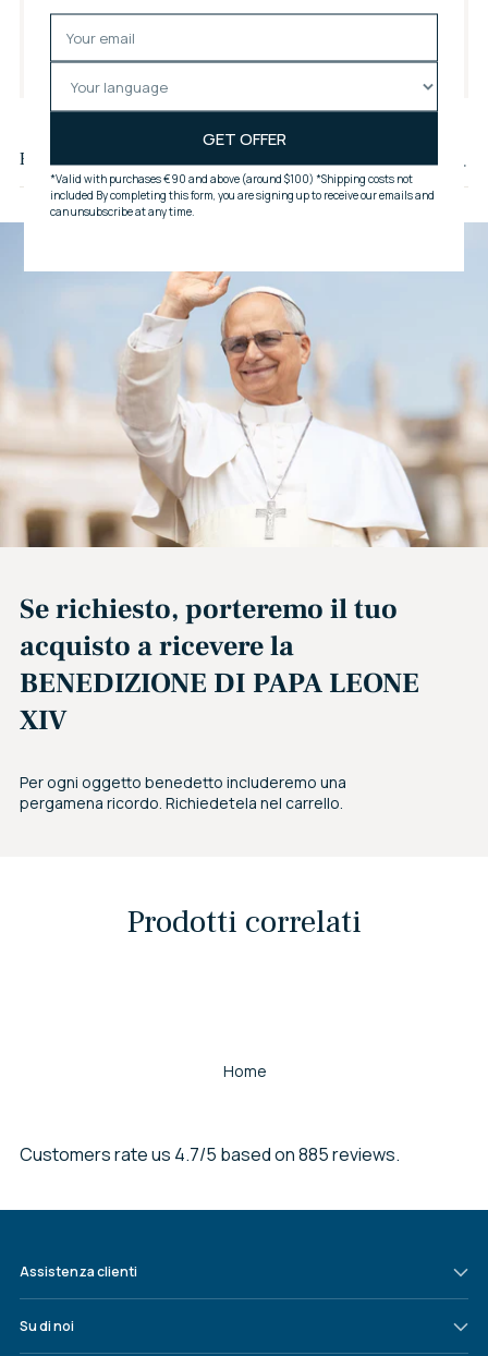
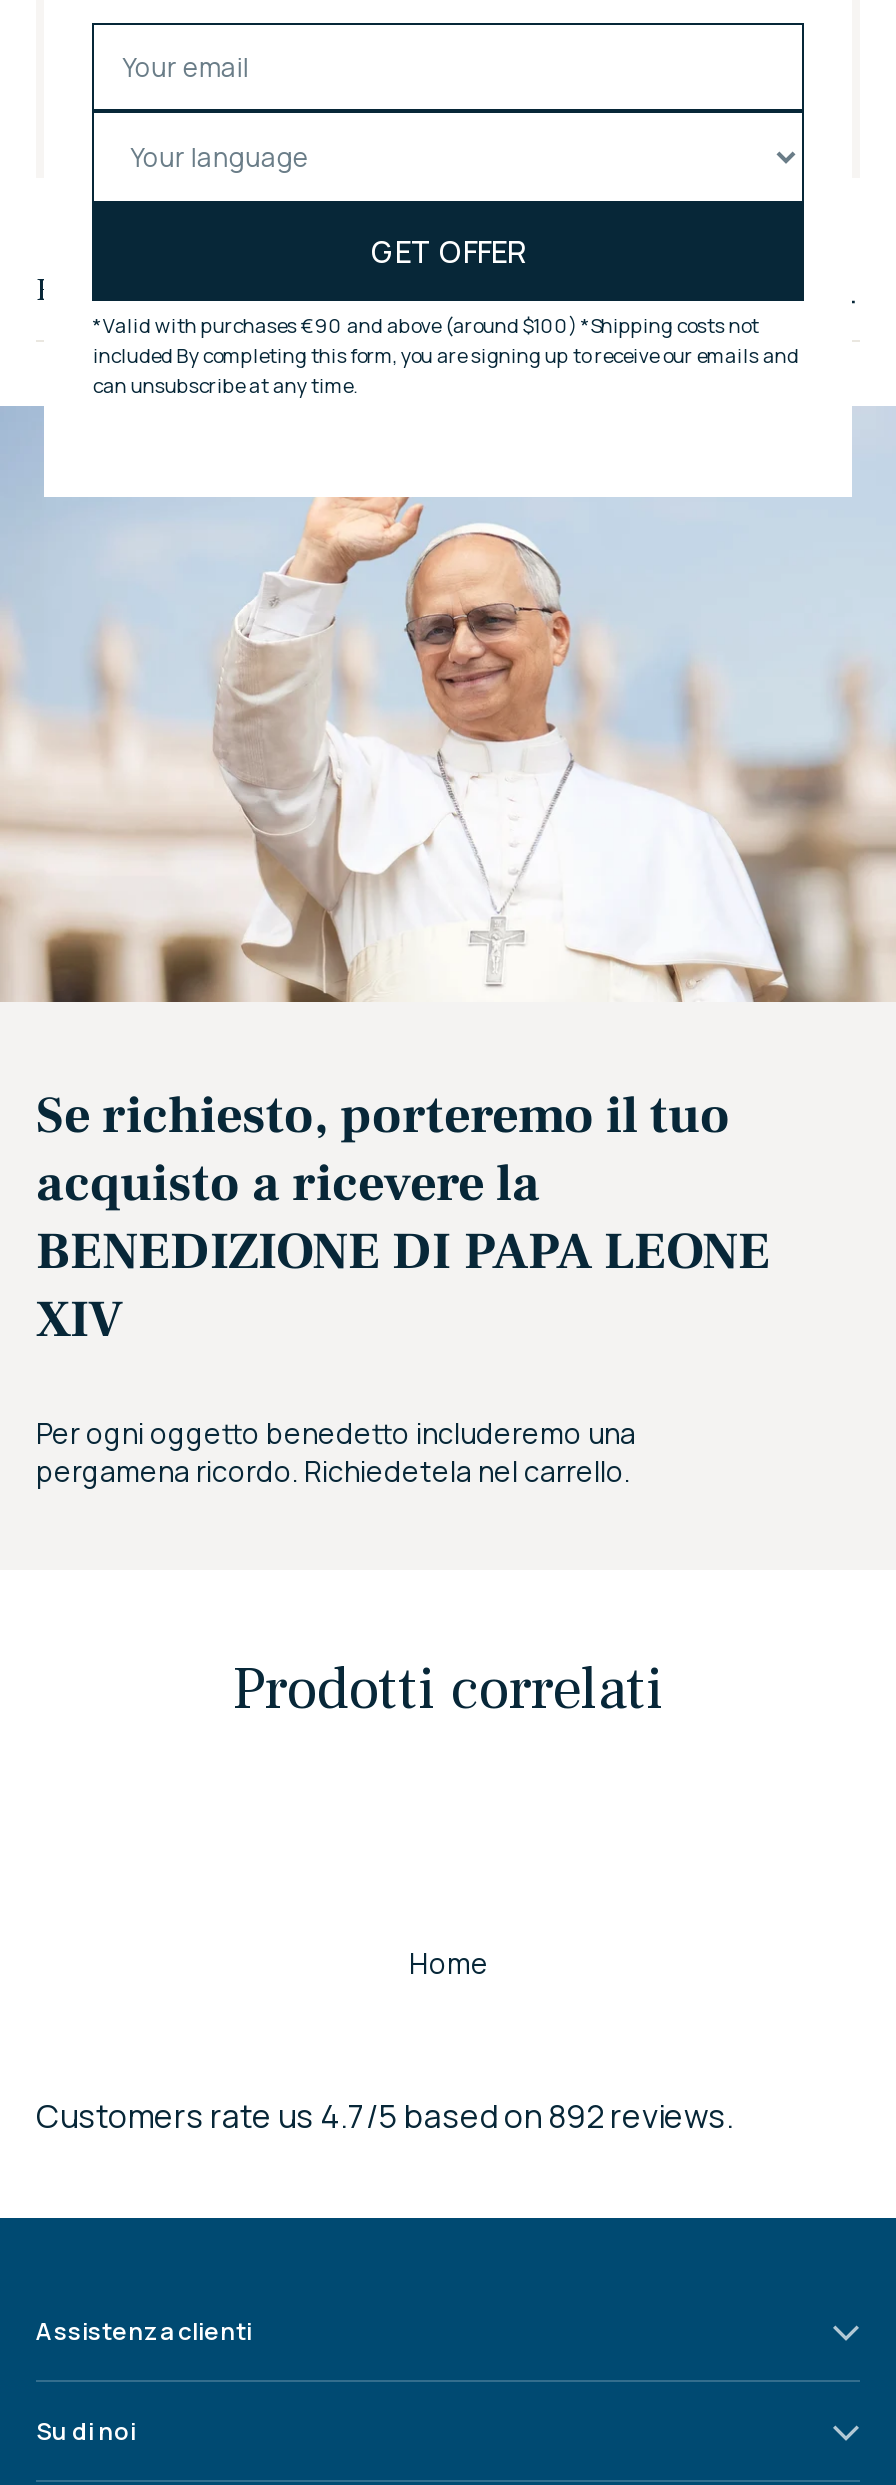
- Customers rate us 4.7/5 based on 885 reviews.
+ Customers rate us 4.7/5 based on 892 reviews.
